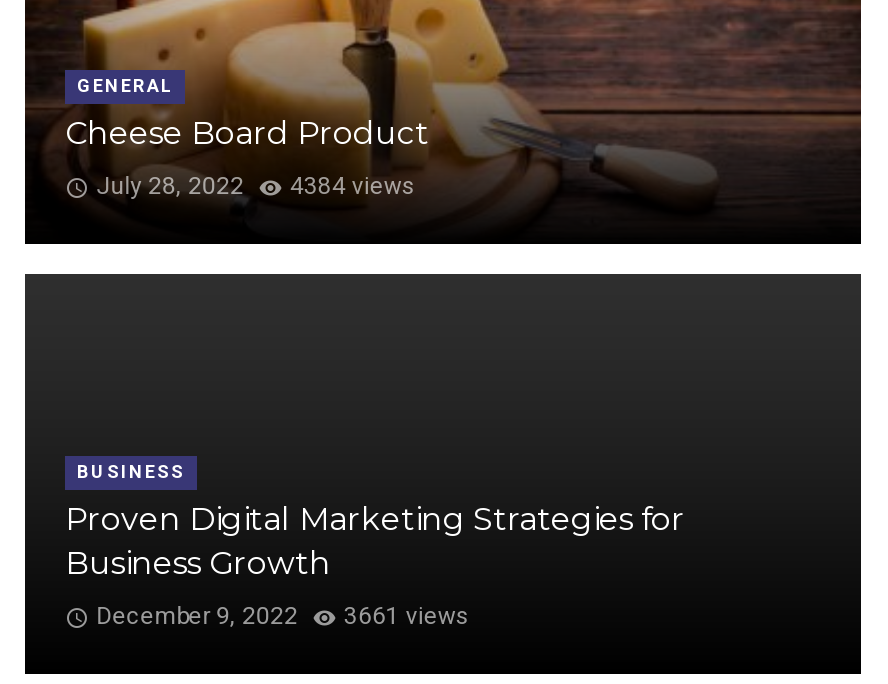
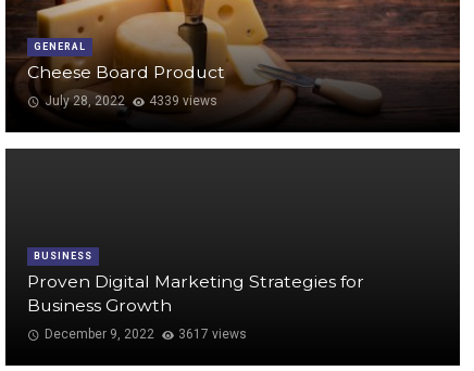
- July 28, 2022 4384 views
+ July 28, 2022 4339 views

- December 9, 2022 3661 views
+ December 9, 2022 3617 views
